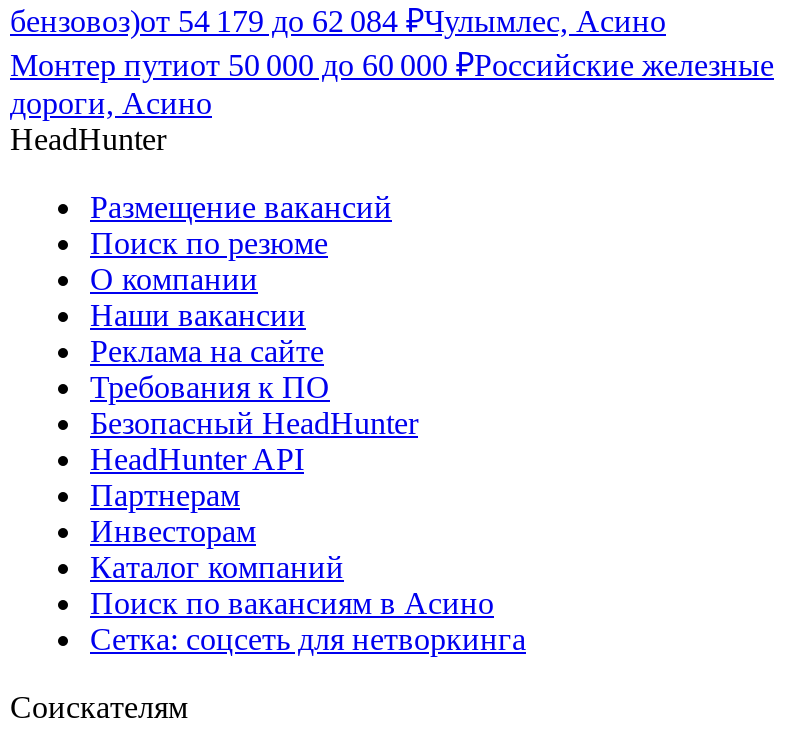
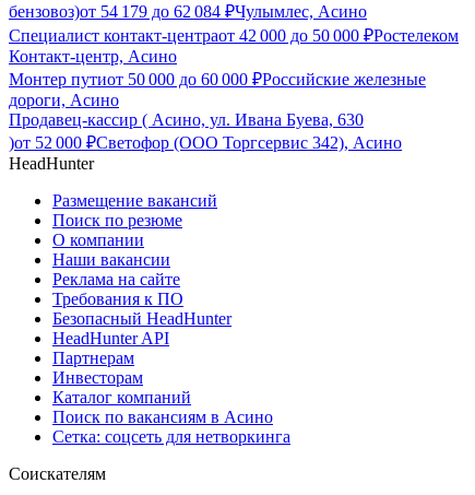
+ Специалист контакт-центраот 42 000 до 50 000 ₽Ростелеком
+ Контакт-центр, Асино

+ Продавец-кассир ( Асино, ул. Ивана Буева, 630
+ )от 52 000 ₽Светофор (ООО Торгсервис 342), Асино
